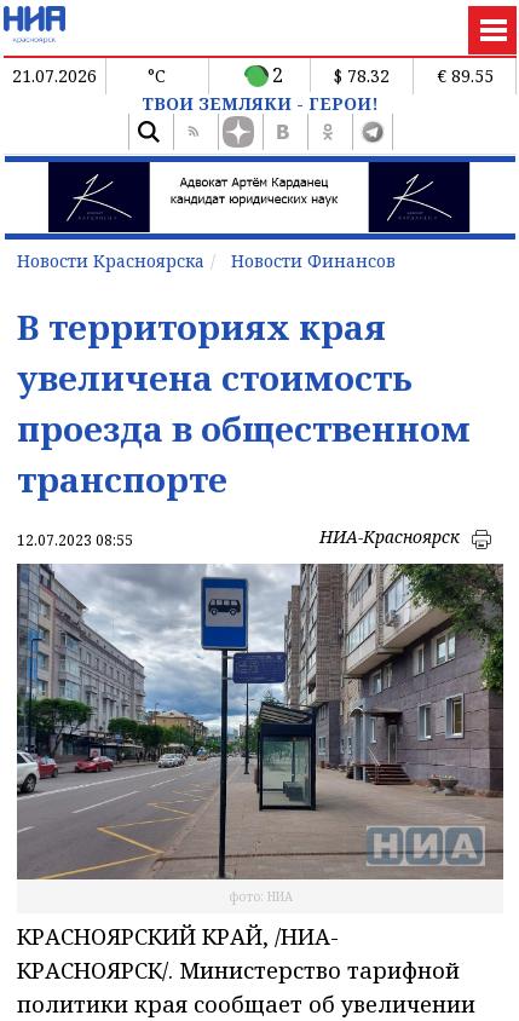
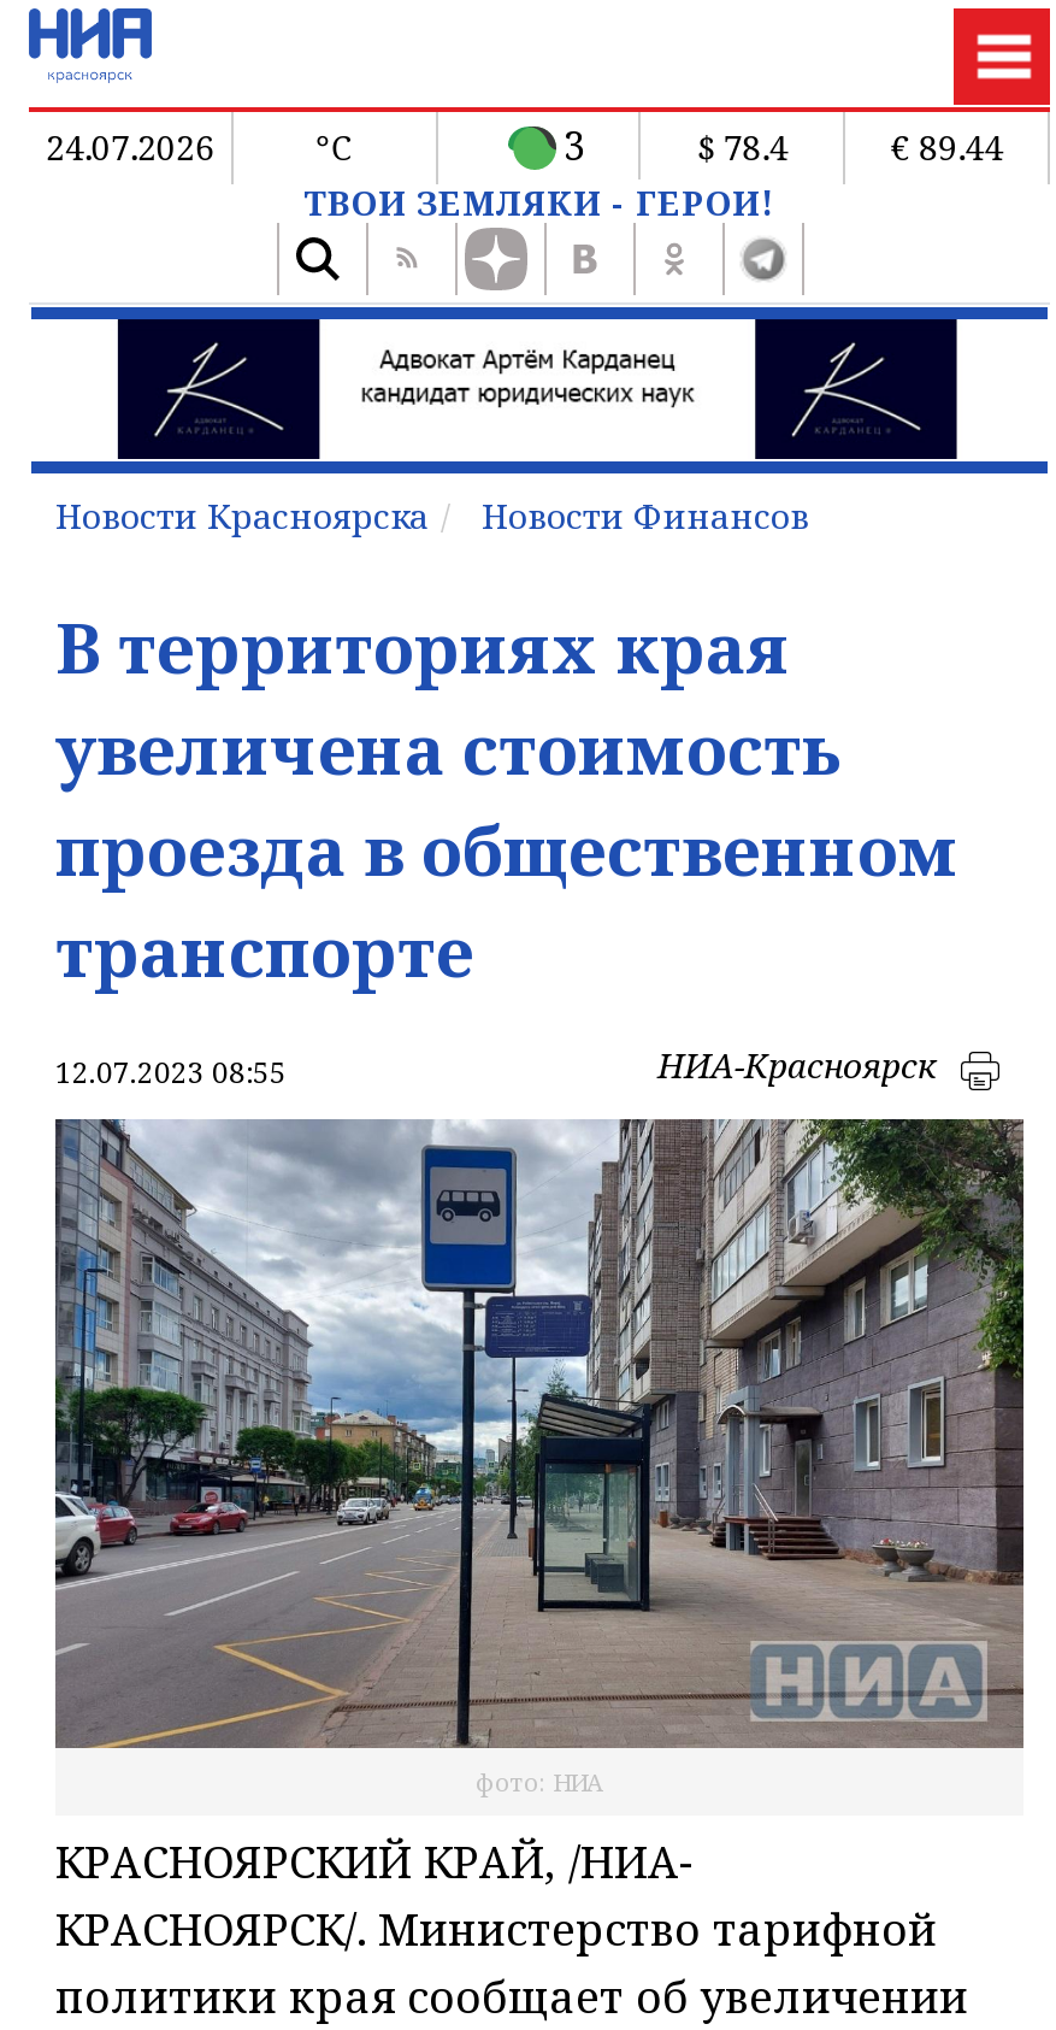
- 21.07.2026
+ 24.07.2026

- 2
+ 3

- $ 78.32
+ $ 78.4

- € 89.55
+ € 89.44
